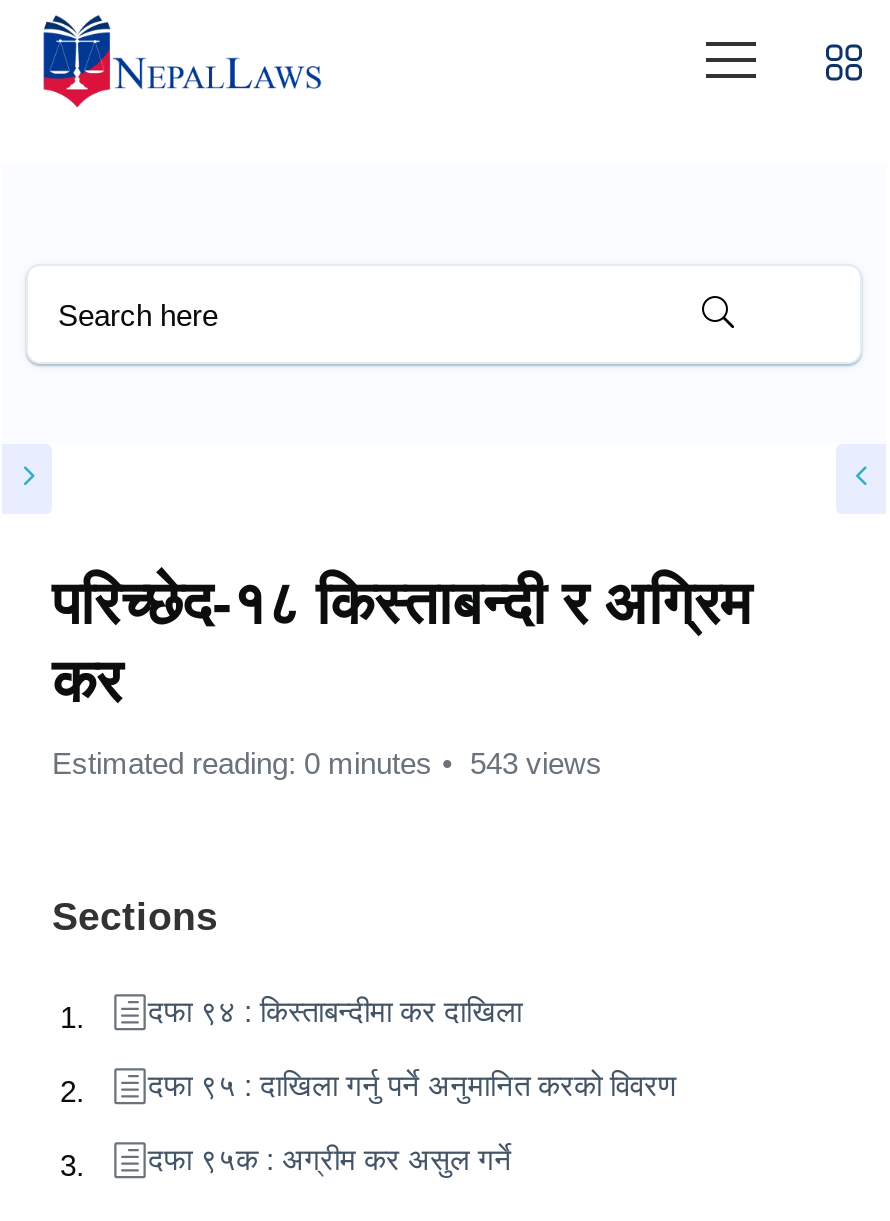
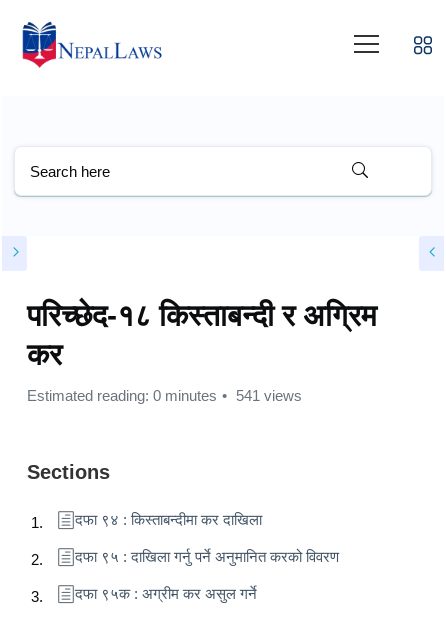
- Estimated reading: 0 minutes 543 views
+ Estimated reading: 0 minutes 541 views
